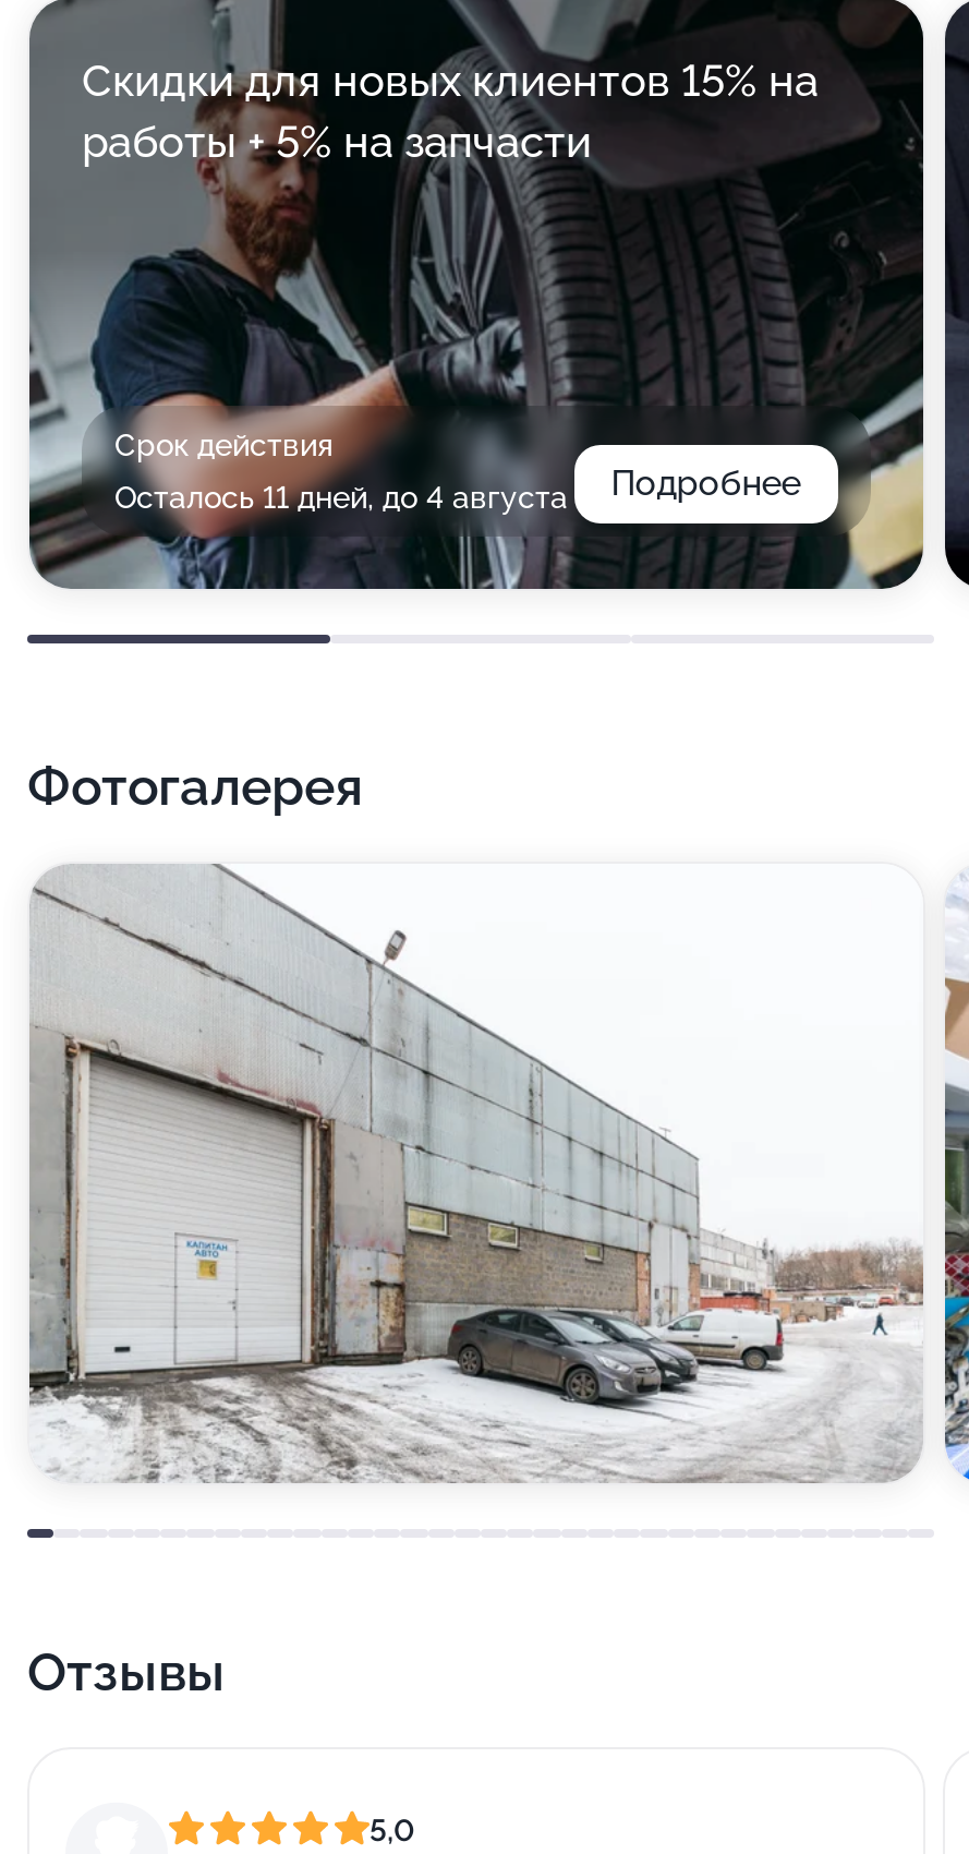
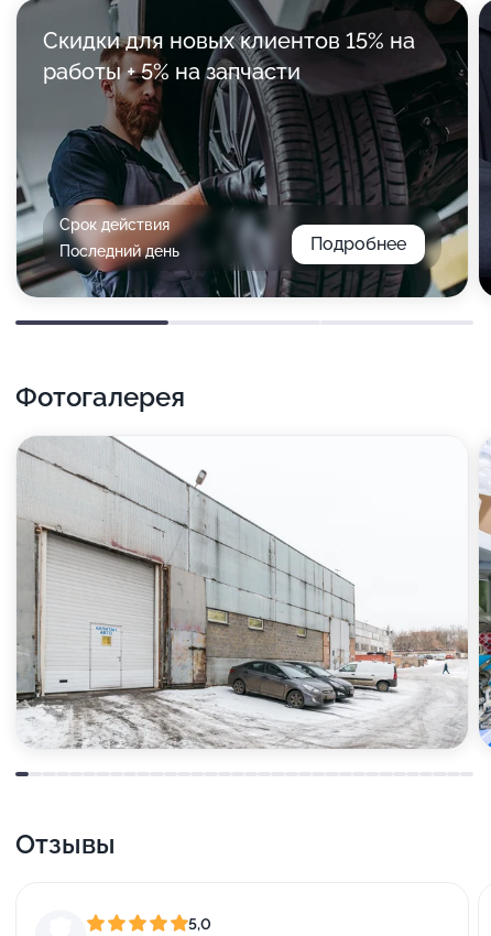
- Осталось 11 дней, до 4 августа
+ Последний день
